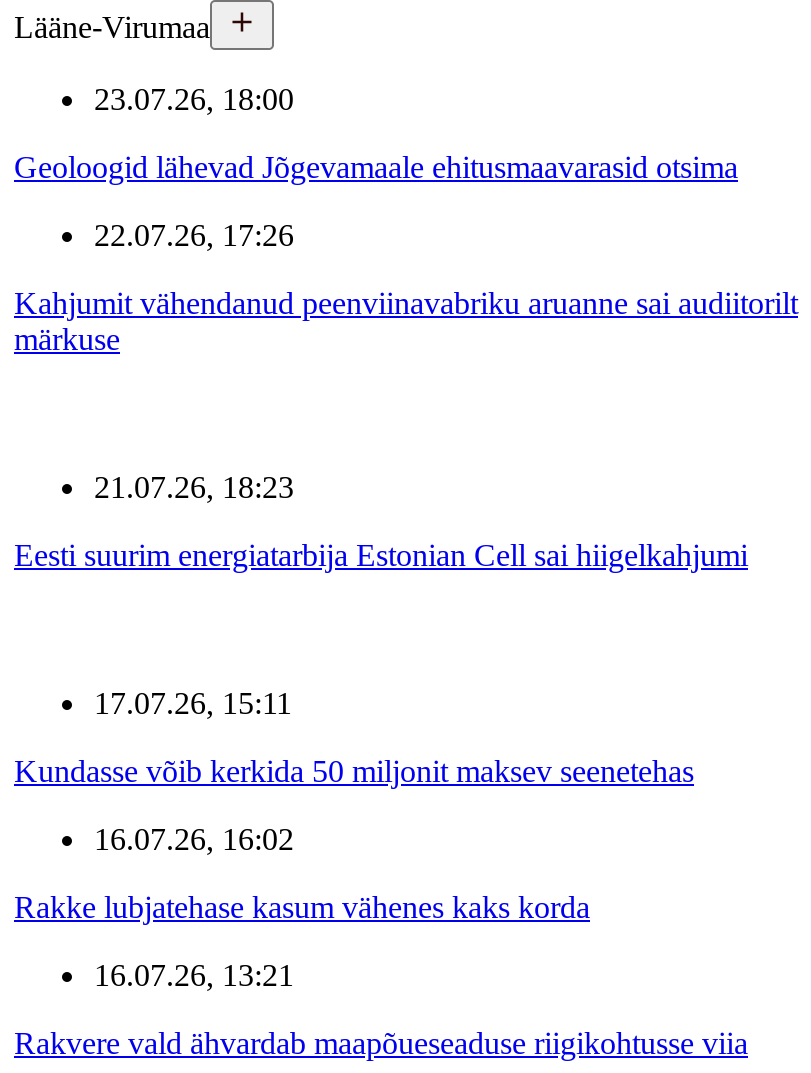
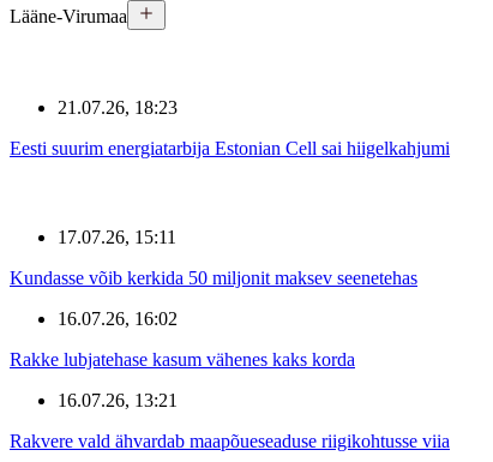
- 23.07.26, 18:00
- Geoloogid lähevad Jõgevamaale ehitusmaavarasid otsima
- 22.07.26, 17:26
- Kahjumit vähendanud peenviinavabriku aruanne sai audiitorilt
- märkuse
